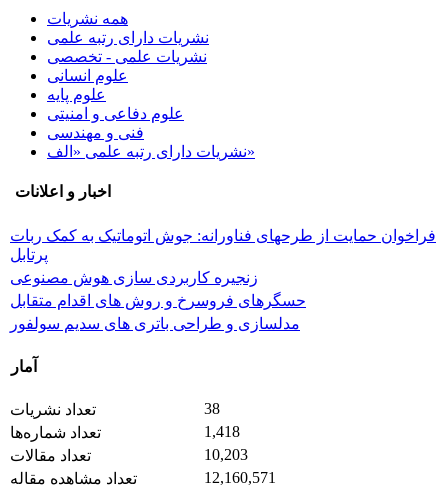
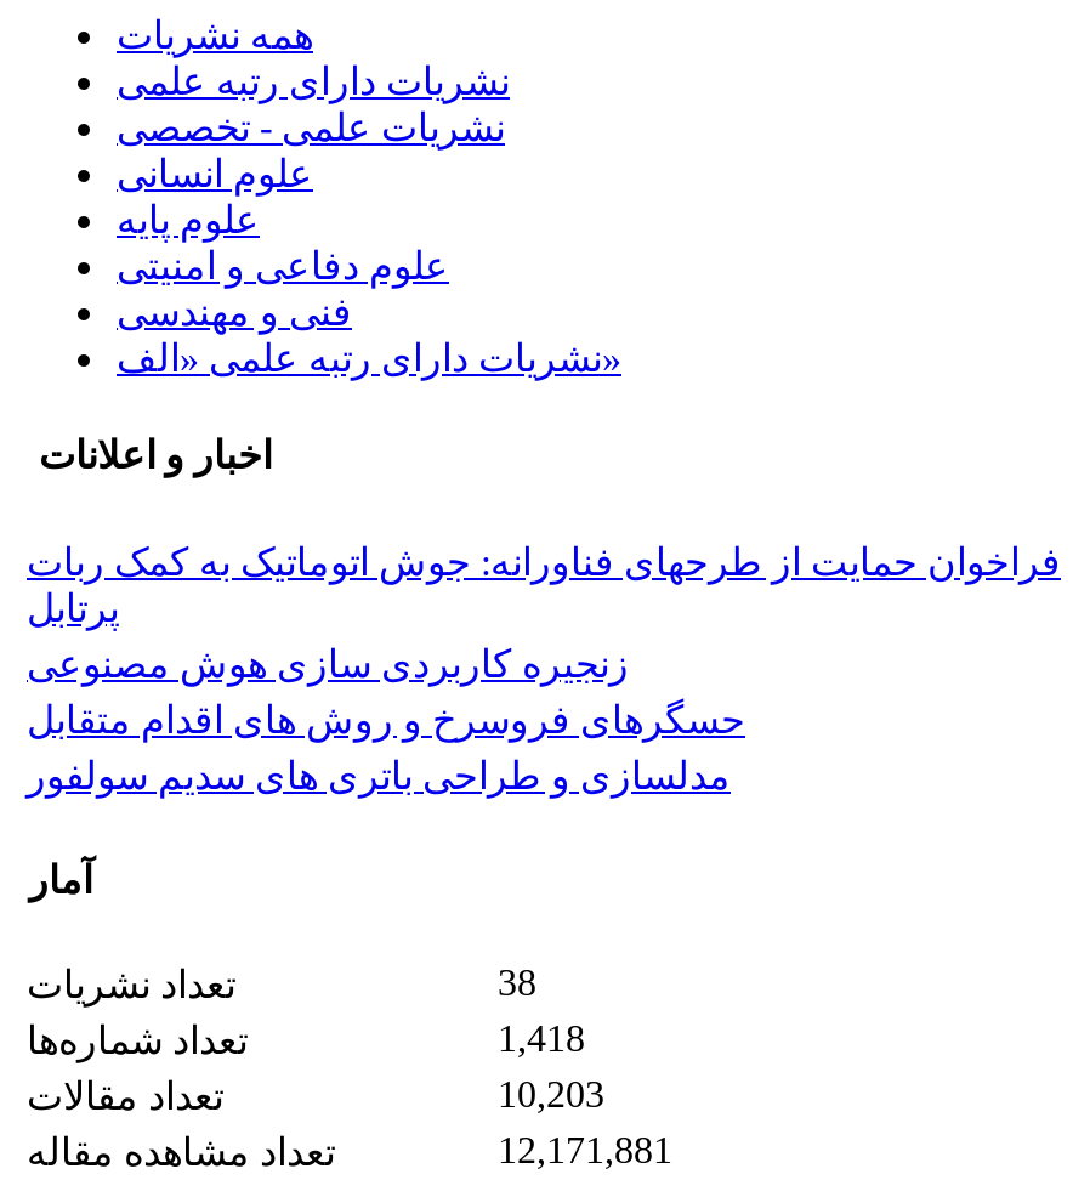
- 12,160,571
+ 12,171,881
